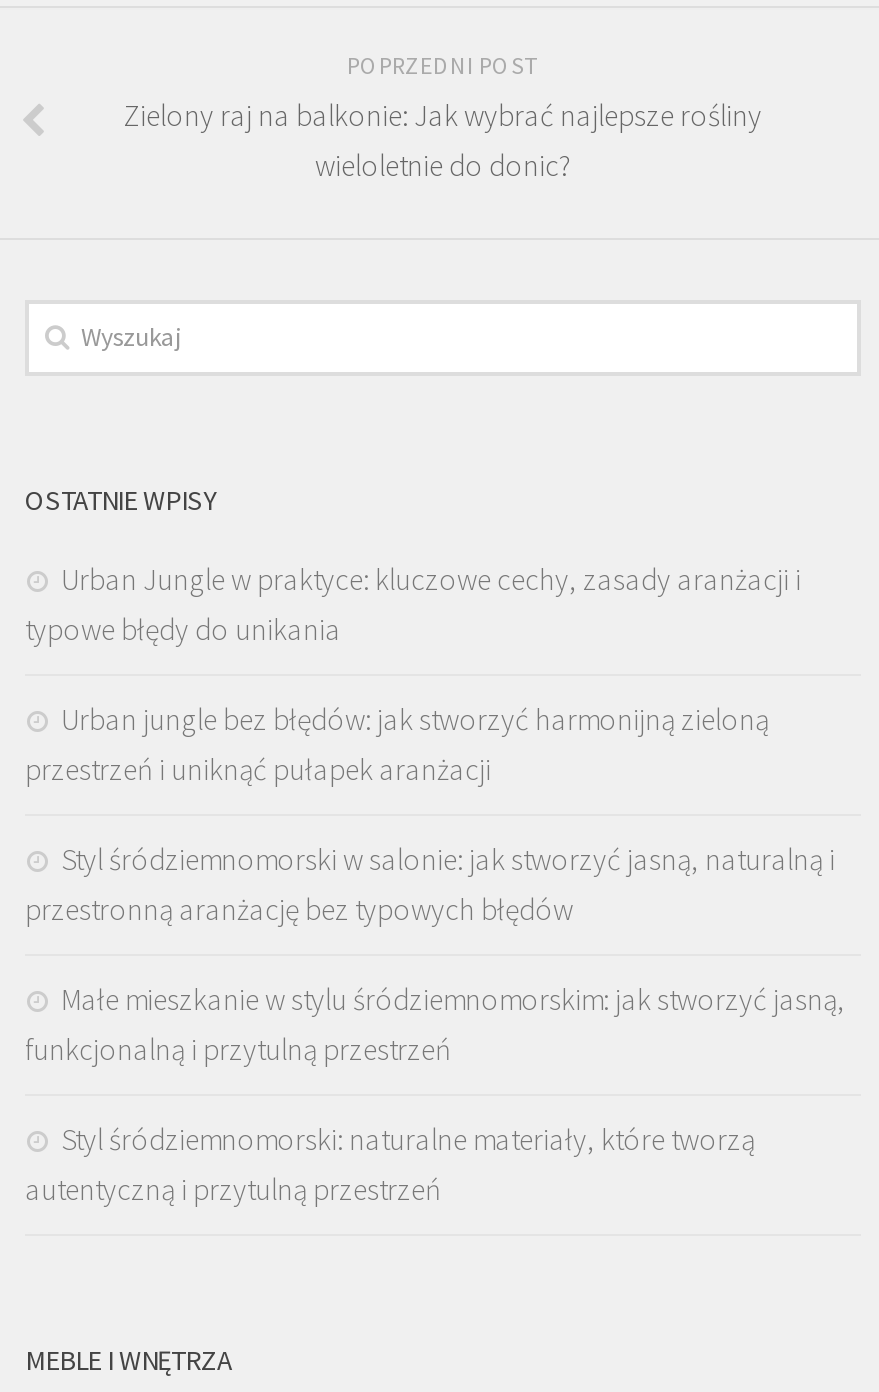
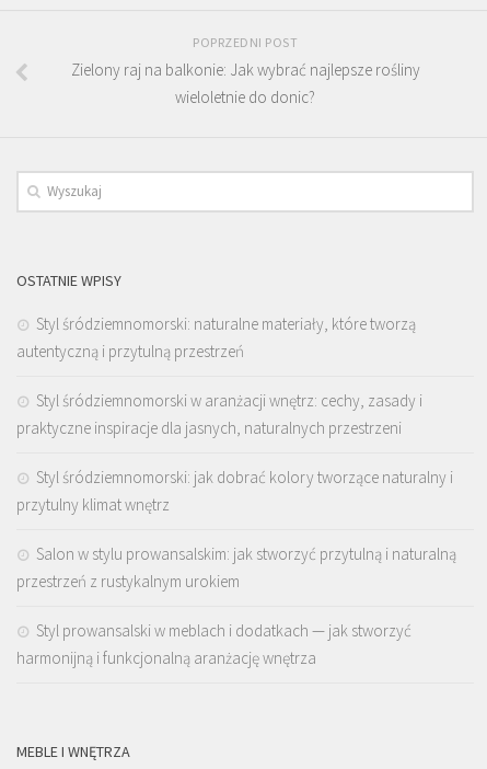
- Urban Jungle w praktyce: kluczowe cechy, zasady aranżacji i
- typowe błędy do unikania
- Urban jungle bez błędów: jak stworzyć harmonijną zieloną
- przestrzeń i uniknąć pułapek aranżacji
- Styl śródziemnomorski w salonie: jak stworzyć jasną, naturalną i
- przestronną aranżację bez typowych błędów
- Małe mieszkanie w stylu śródziemnomorskim: jak stworzyć jasną,
- funkcjonalną i przytulną przestrzeń

moved up: Styl śródziemnomorski: naturalne materiały, które tworzą | autentyczną i przytulną przestrzeń

+ Styl śródziemnomorski w aranżacji wnętrz: cechy, zasady i
+ praktyczne inspiracje dla jasnych, naturalnych przestrzeni
+ Styl śródziemnomorski: jak dobrać kolory tworzące naturalny i
+ przytulny klimat wnętrz
+ Salon w stylu prowansalskim: jak stworzyć przytulną i naturalną
+ przestrzeń z rustykalnym urokiem
+ Styl prowansalski w meblach i dodatkach — jak stworzyć
+ harmonijną i funkcjonalną aranżację wnętrza
